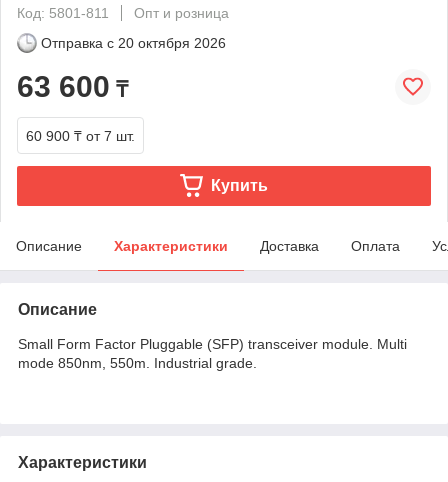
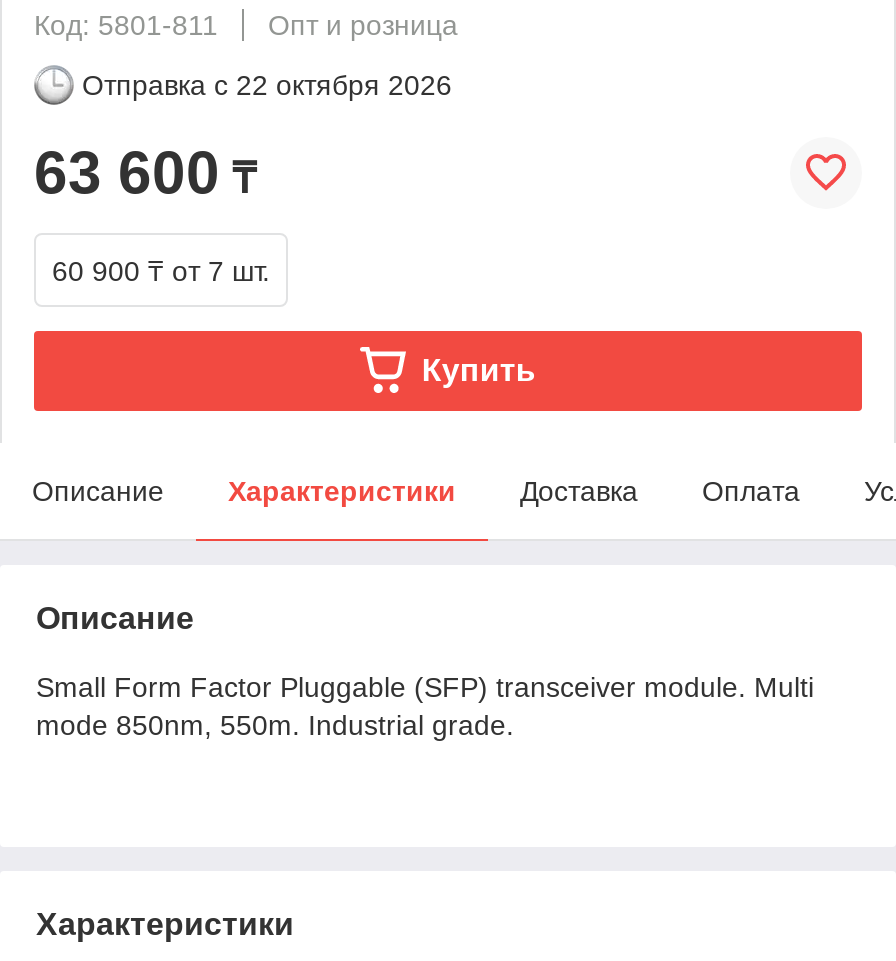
- Отправка с 20 октября 2026
+ Отправка с 22 октября 2026
